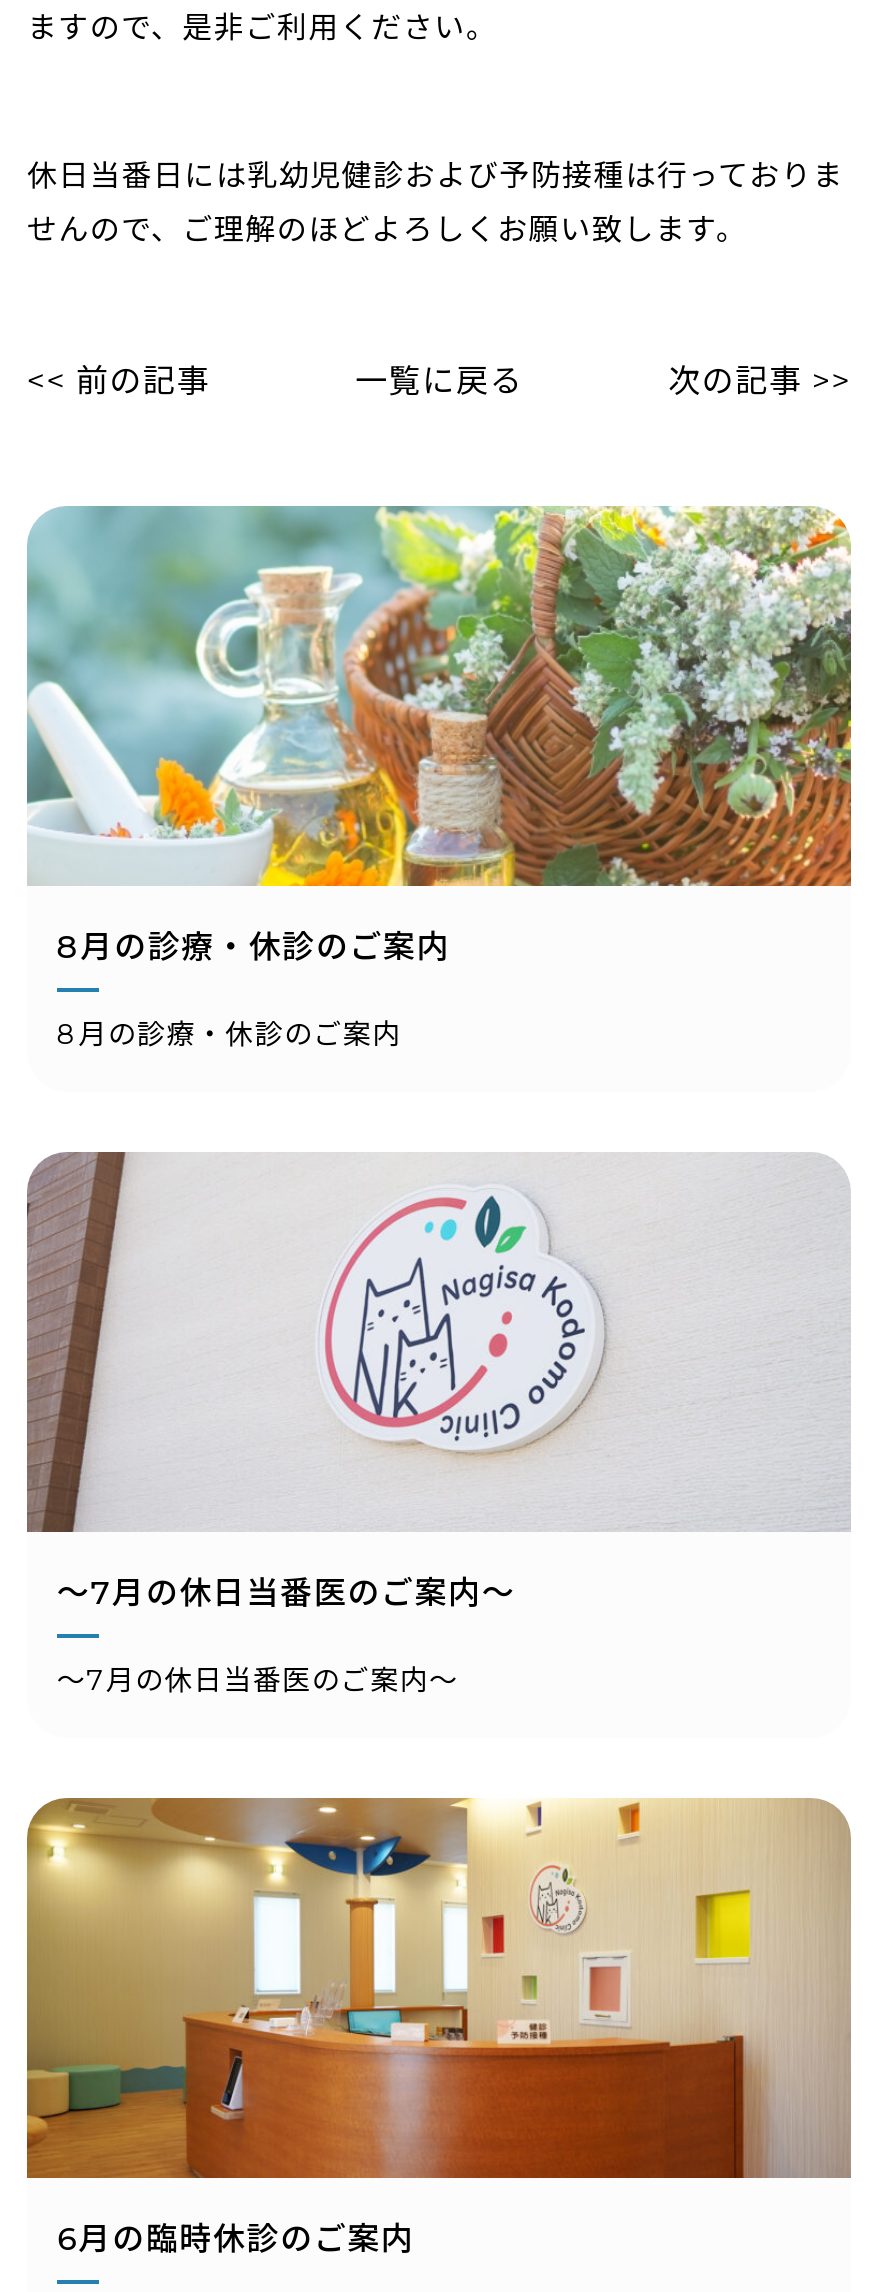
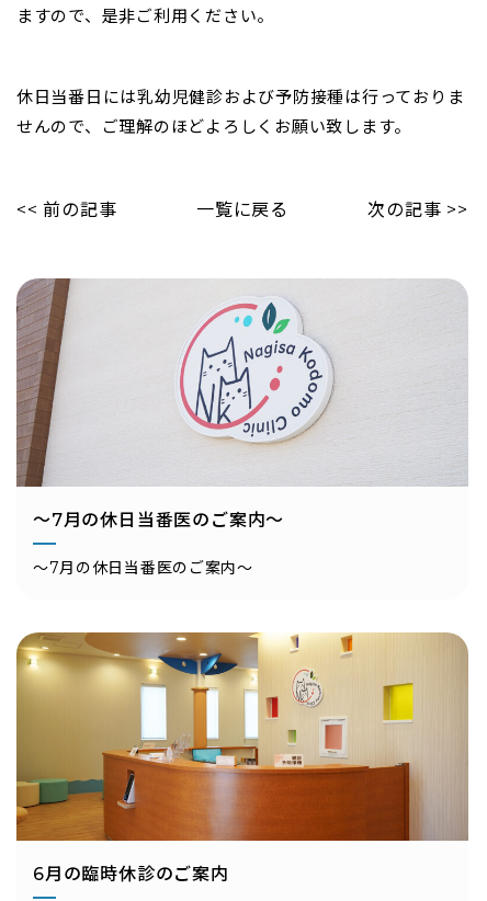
- [image]
- 8月の診療・休診のご案内
- 8月の診療・休診のご案内
